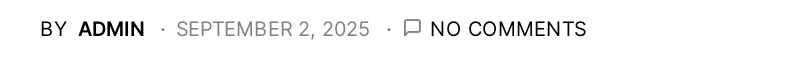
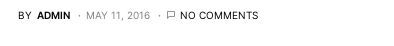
- BY ADMIN SEPTEMBER 2, 2025
+ BY ADMIN MAY 11, 2016
